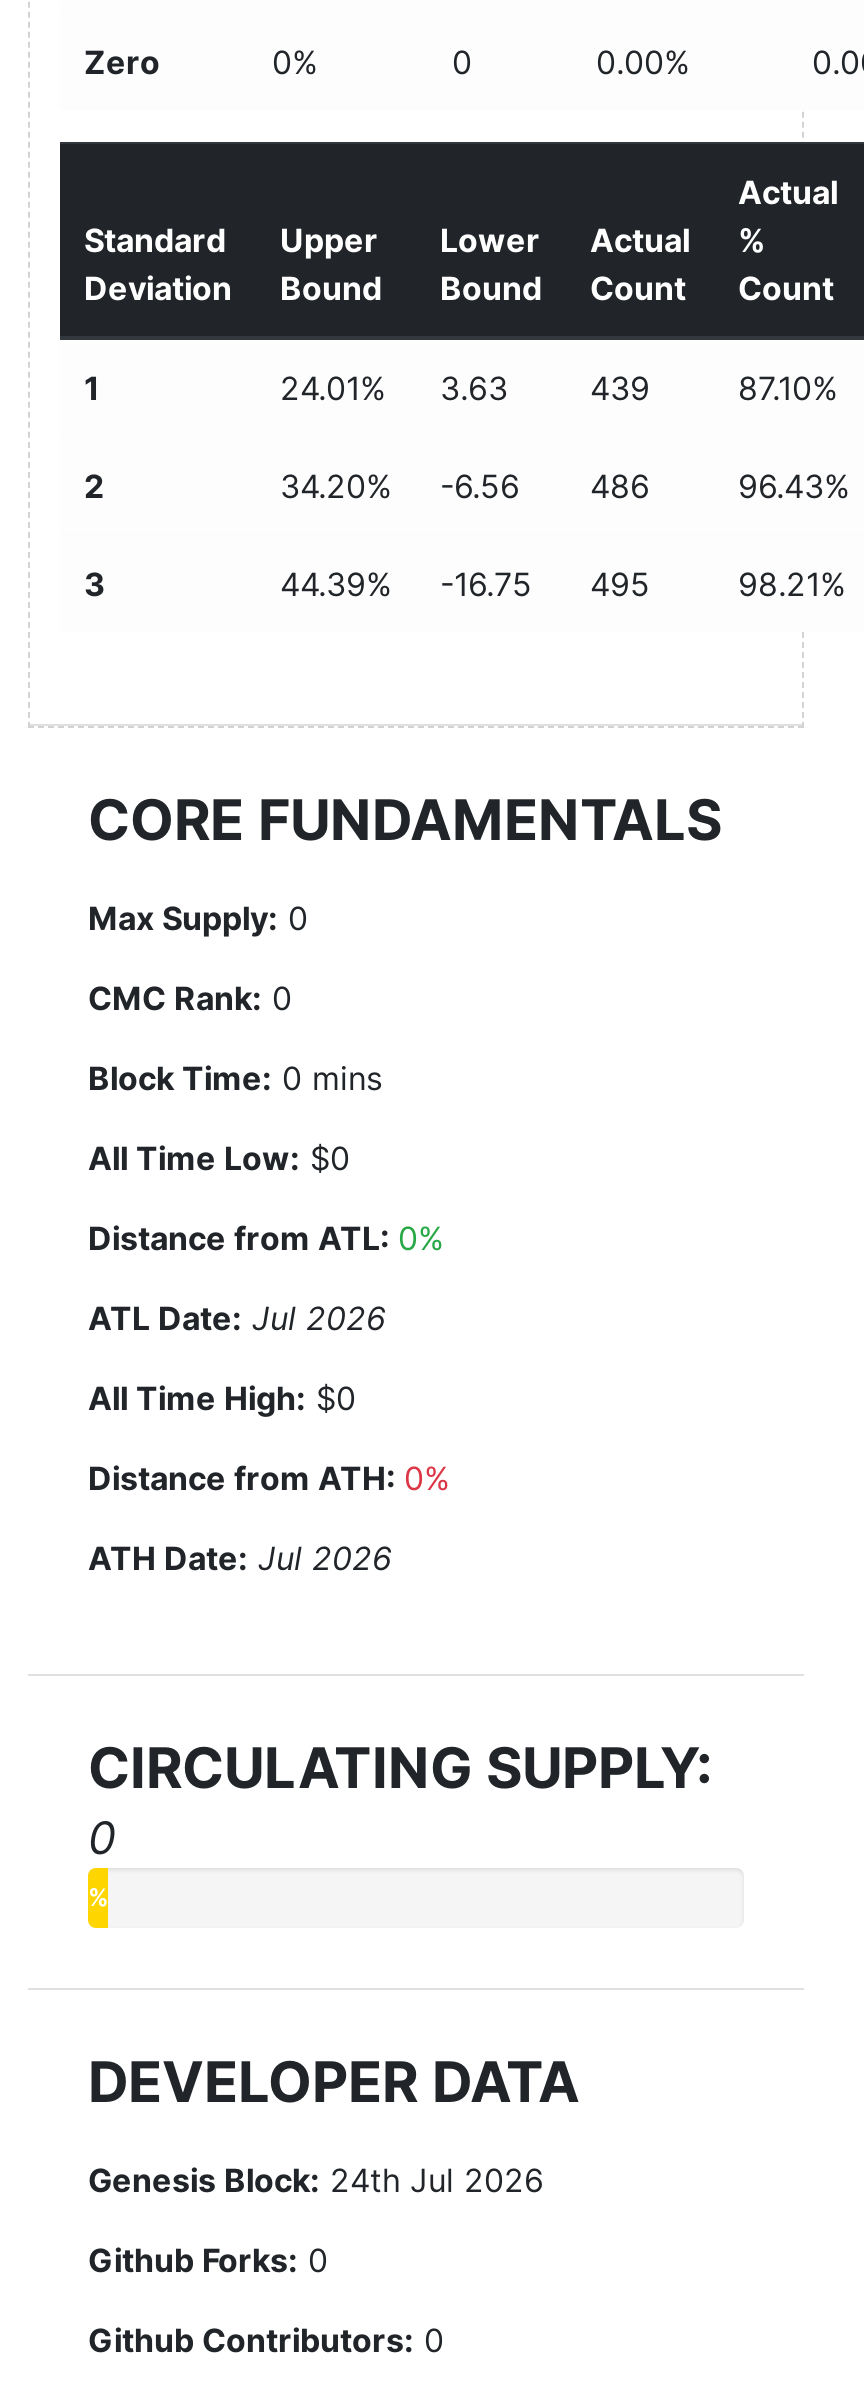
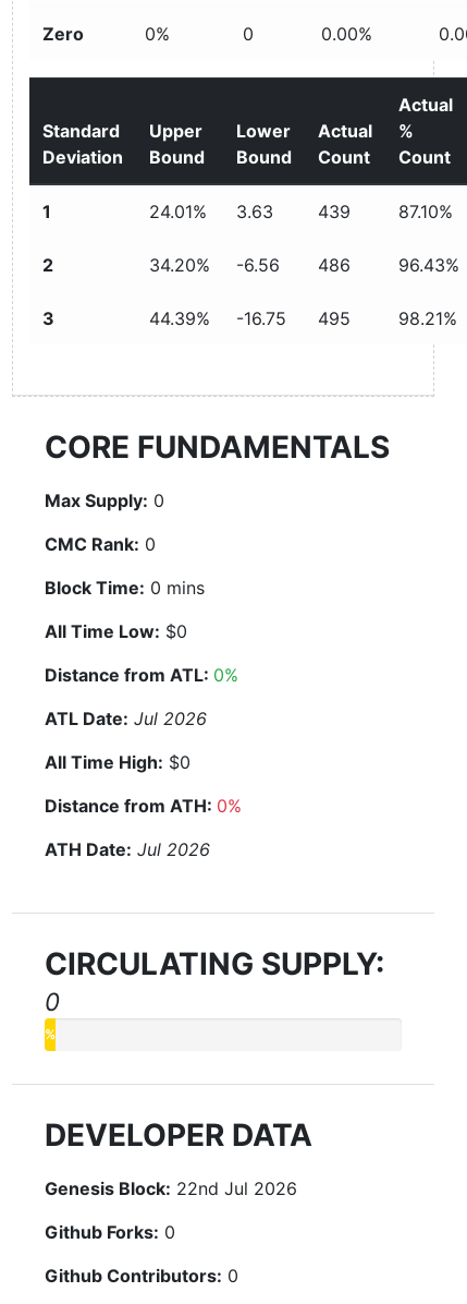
- Genesis Block: 24th Jul 2026
+ Genesis Block: 22nd Jul 2026
